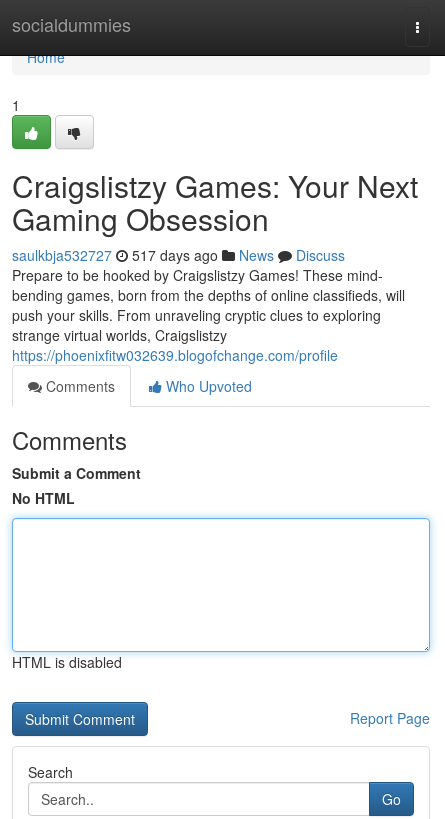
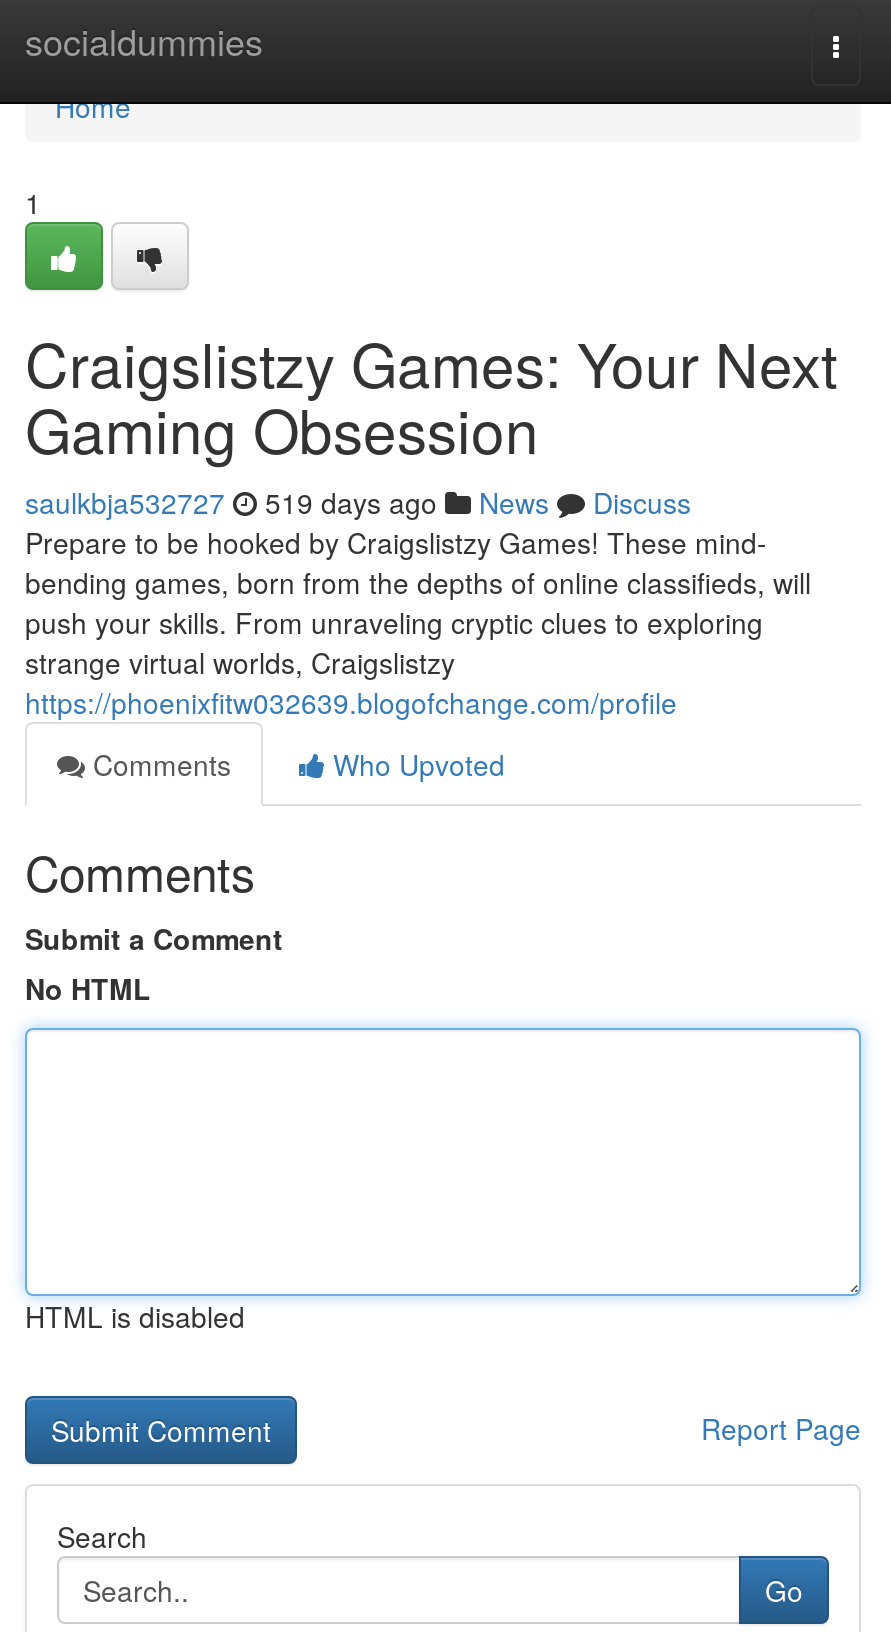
- saulkbja532727 517 days ago News Discuss
+ saulkbja532727 519 days ago News Discuss
